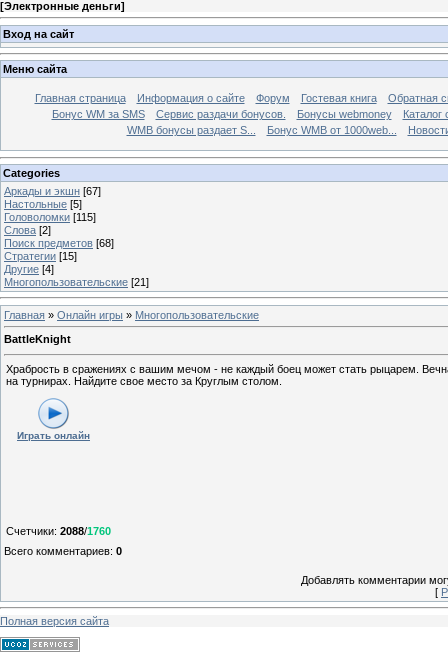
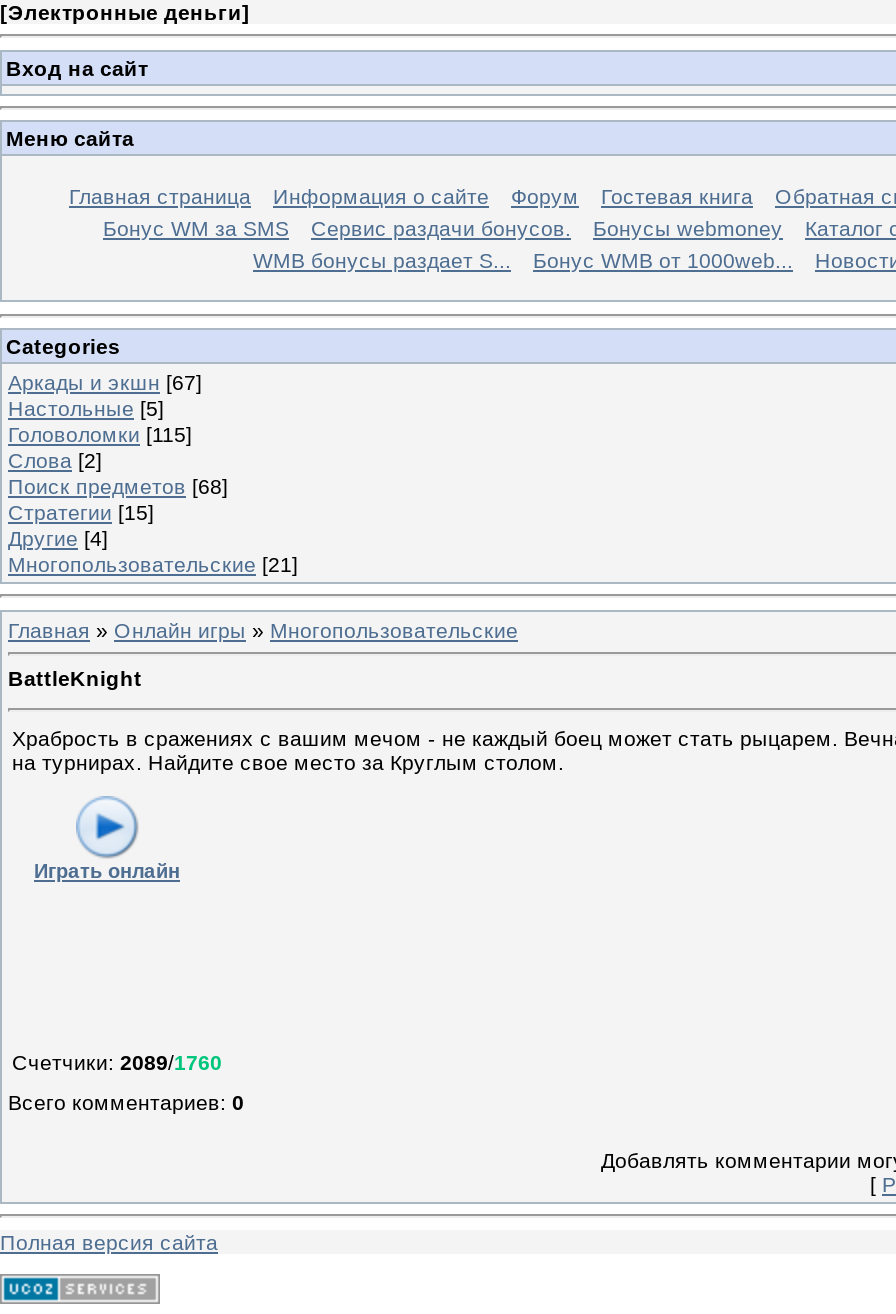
- Счетчики: 2088/1760
+ Счетчики: 2089/1760
